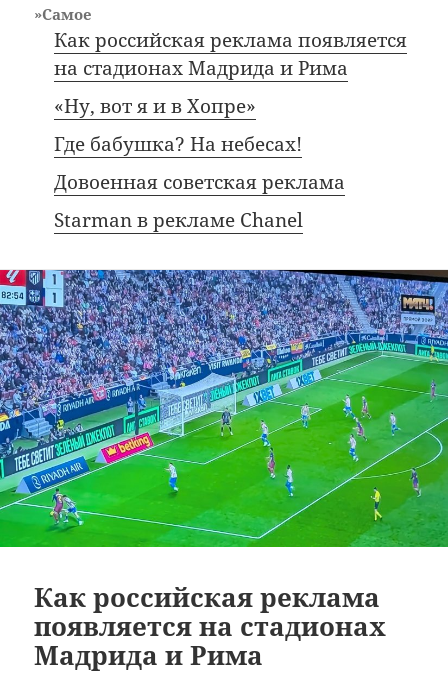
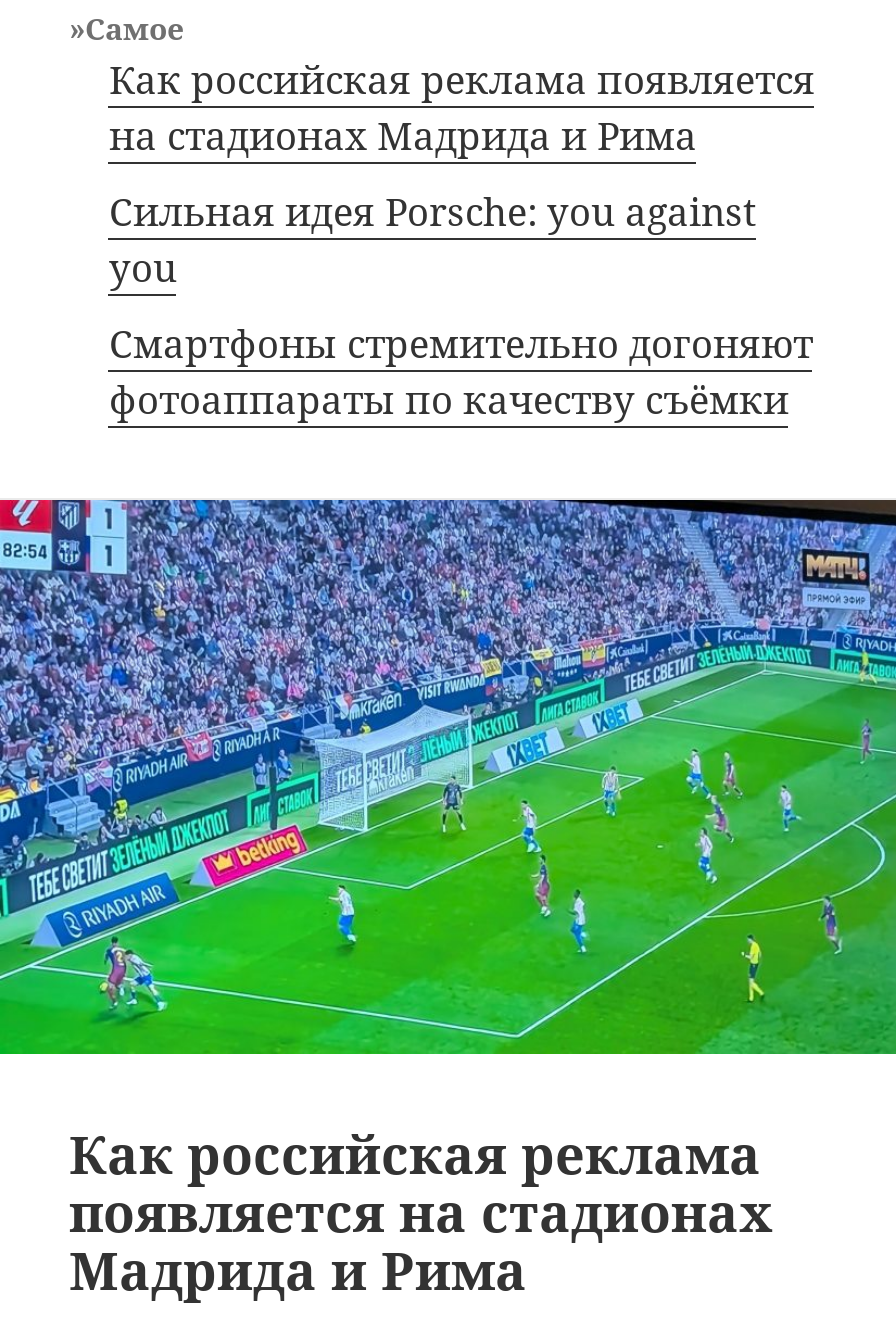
- «Ну, вот я и в Хопре»
- Где бабушка? На небесах!
- Довоенная советская реклама
- Starman в рекламе Chanel
+ Сильная идея Porsche: you against
+ you
+ Смартфоны стремительно догоняют
+ фотоаппараты по качеству съёмки
